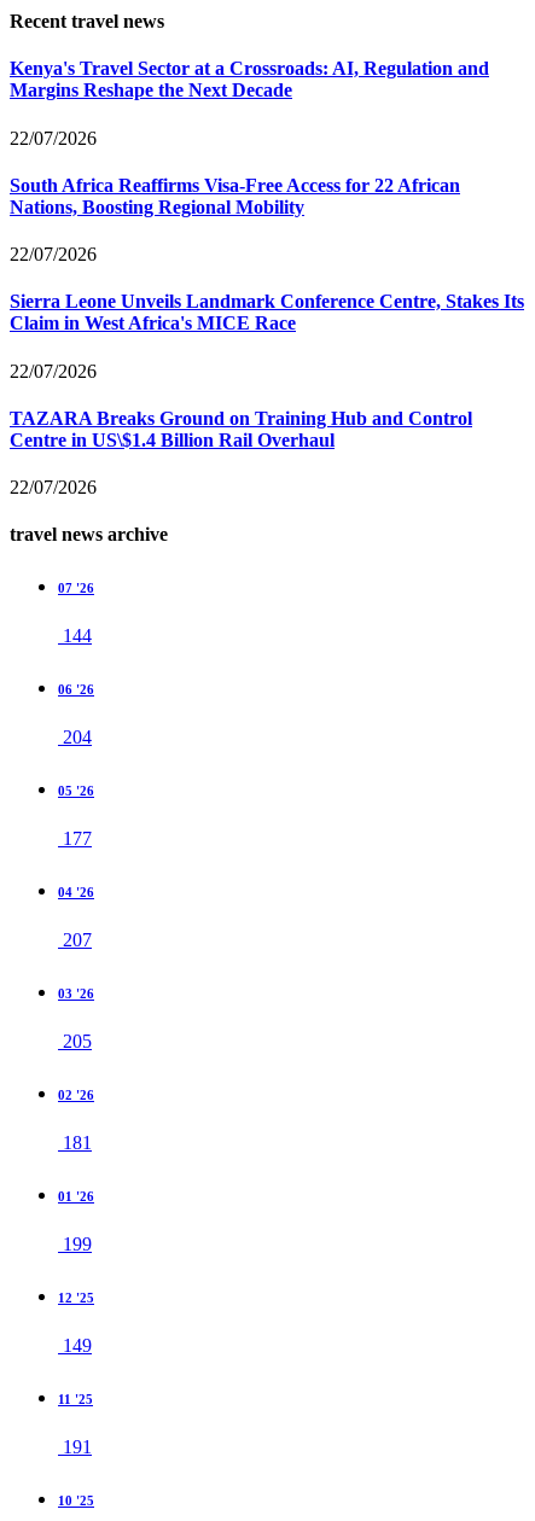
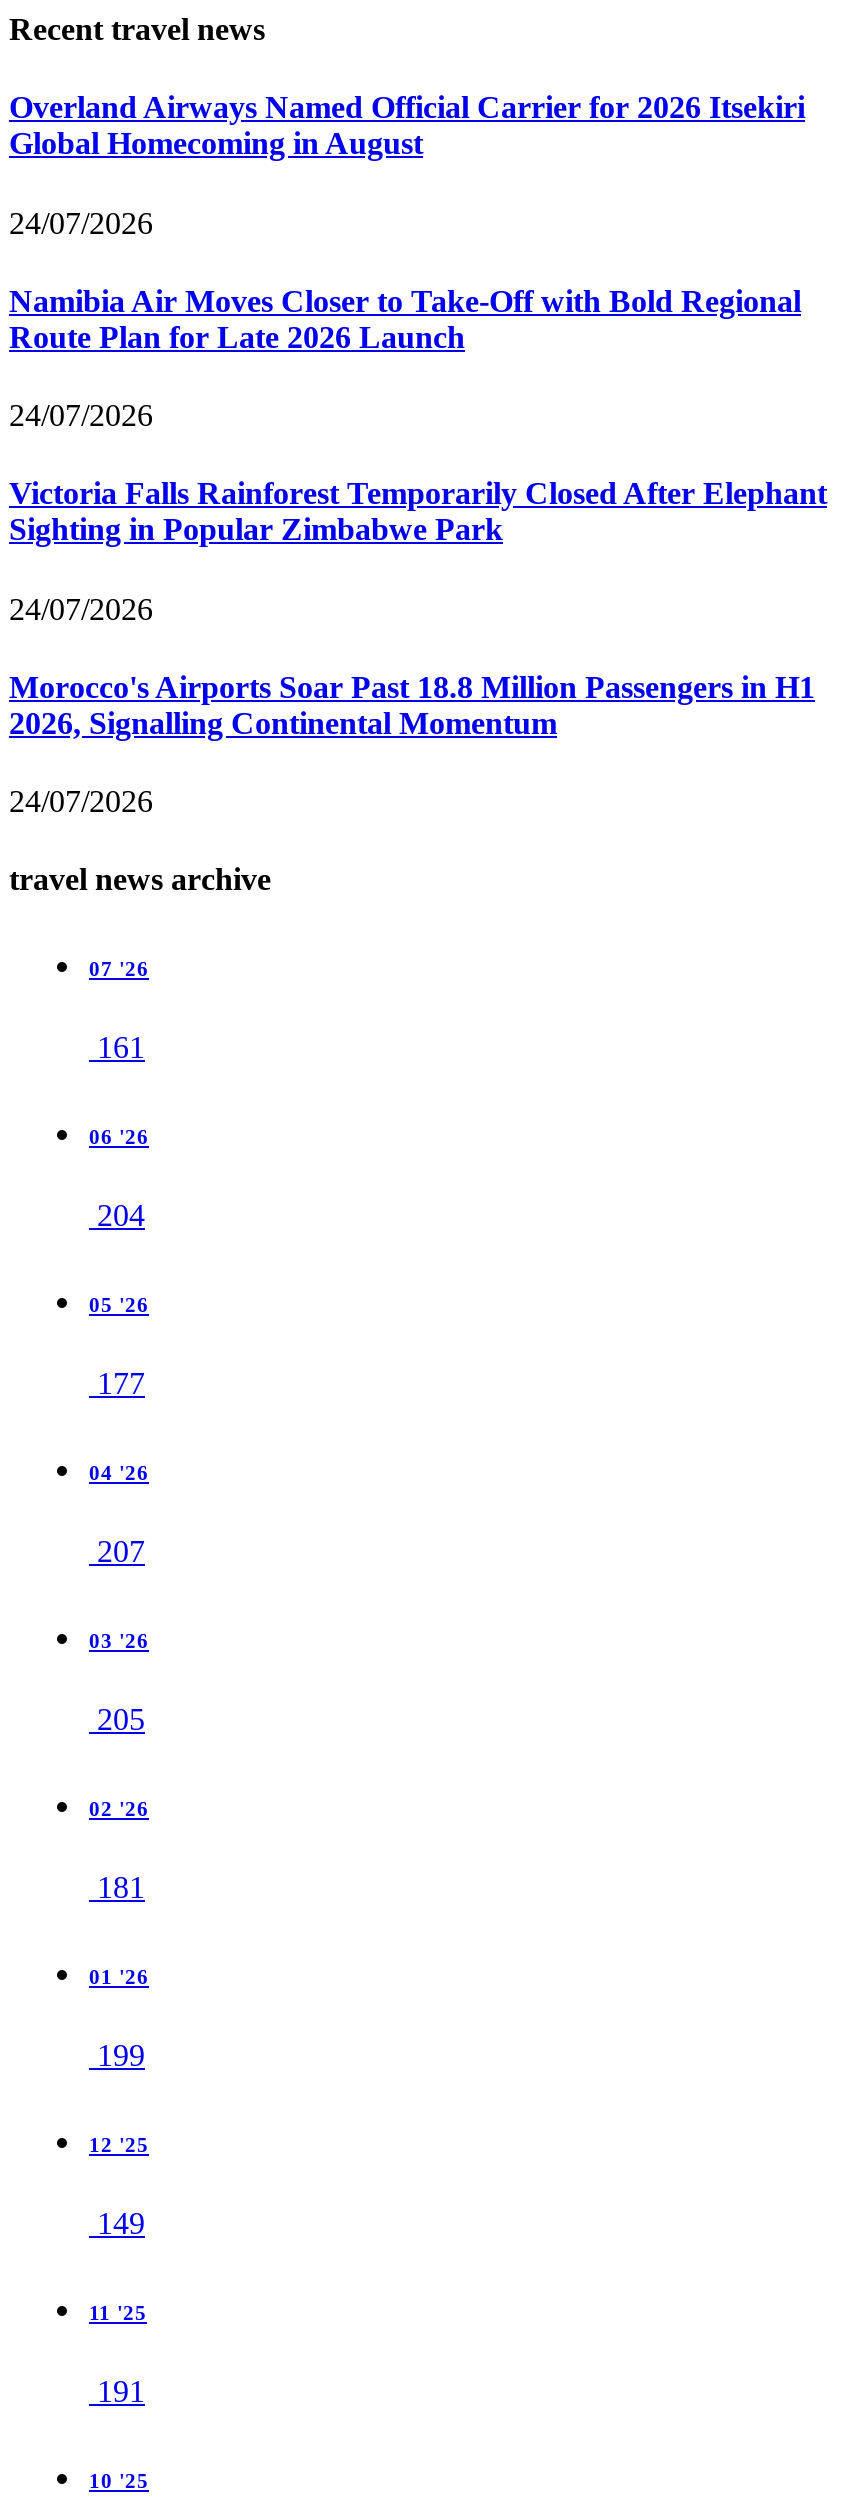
- Kenya's Travel Sector at a Crossroads: AI, Regulation and
- Margins Reshape the Next Decade
+ Overland Airways Named Official Carrier for 2026 Itsekiri
+ Global Homecoming in August

- 22/07/2026
+ 24/07/2026

- South Africa Reaffirms Visa-Free Access for 22 African
- Nations, Boosting Regional Mobility
+ Namibia Air Moves Closer to Take-Off with Bold Regional
+ Route Plan for Late 2026 Launch

- 22/07/2026
+ 24/07/2026

- Sierra Leone Unveils Landmark Conference Centre, Stakes Its
- Claim in West Africa's MICE Race
+ Victoria Falls Rainforest Temporarily Closed After Elephant
+ Sighting in Popular Zimbabwe Park

- 22/07/2026
+ 24/07/2026

- TAZARA Breaks Ground on Training Hub and Control
- Centre in US\$1.4 Billion Rail Overhaul
+ Morocco's Airports Soar Past 18.8 Million Passengers in H1
+ 2026, Signalling Continental Momentum

- 22/07/2026
+ 24/07/2026

- 144
+ 161
